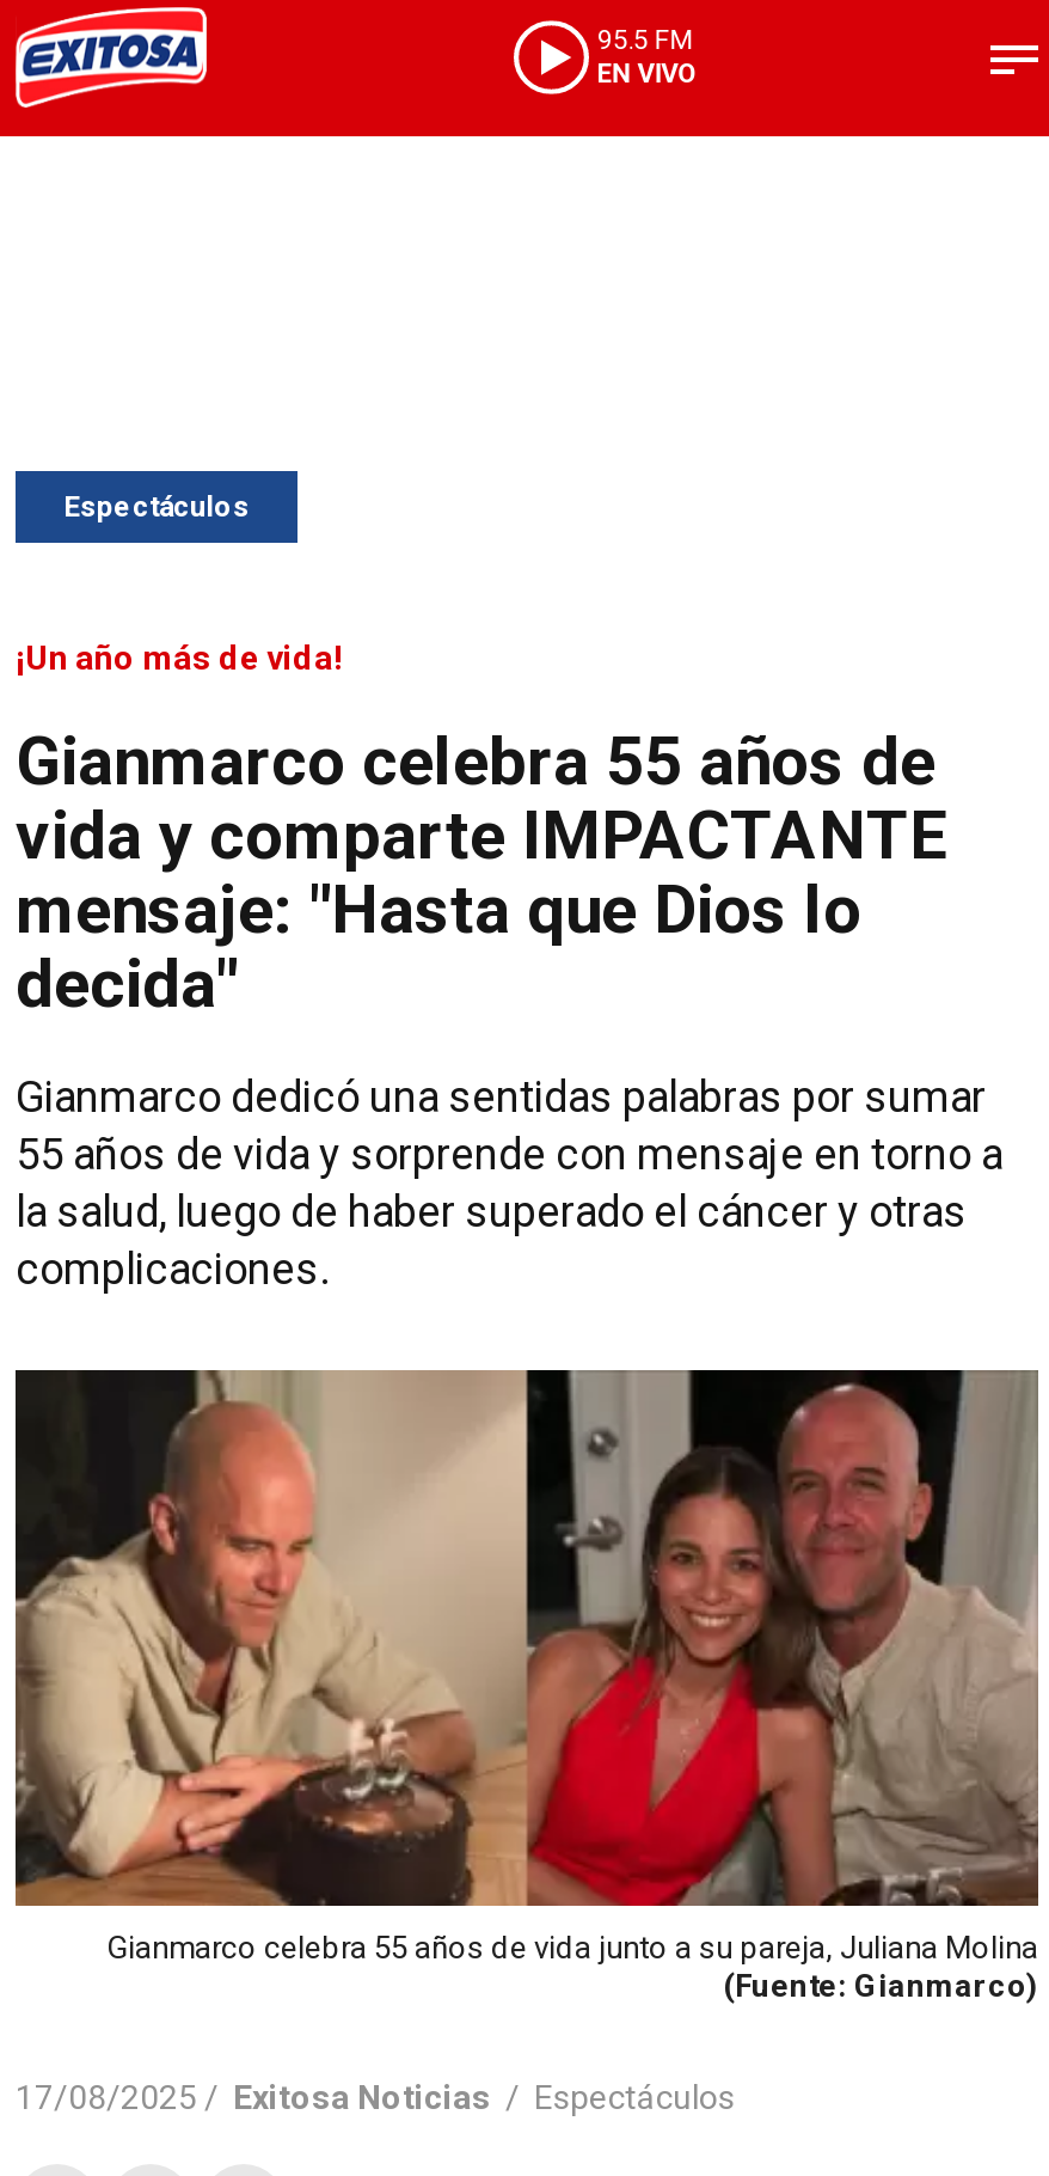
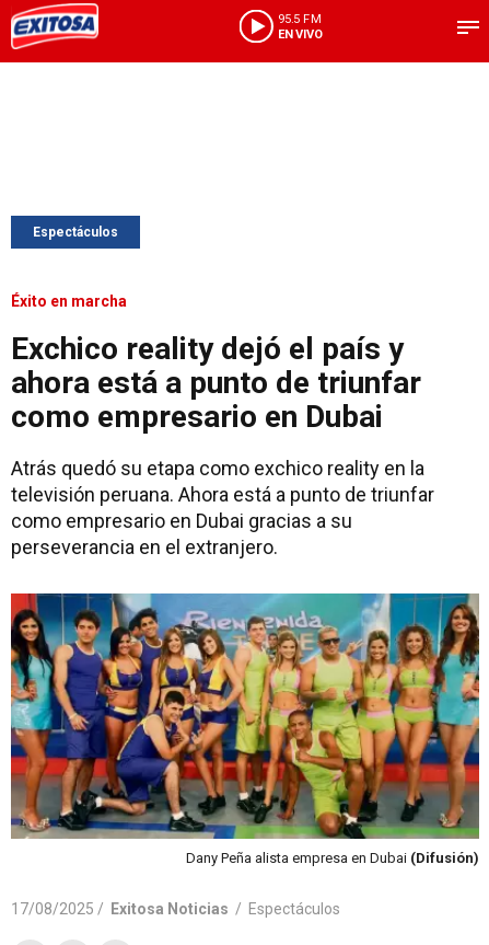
- ¡Un año más de vida!
+ Éxito en marcha

- Gianmarco celebra 55 años de
- vida y comparte IMPACTANTE
- mensaje: "Hasta que Dios lo
- decida"
+ Exchico reality dejó el país y
+ ahora está a punto de triunfar
+ como empresario en Dubai

- Gianmarco dedicó una sentidas palabras por sumar
- 55 años de vida y sorprende con mensaje en torno a
- la salud, luego de haber superado el cáncer y otras
- complicaciones.
+ Atrás quedó su etapa como exchico reality en la
+ televisión peruana. Ahora está a punto de triunfar
+ como empresario en Dubai gracias a su
+ perseverancia en el extranjero.

- [image]
- Gianmarco celebra 55 años de vida junto a su pareja, Juliana Molina
- (Fuente: Gianmarco)
+ [image]
+ Dany Peña alista empresa en Dubai (Difusión)
